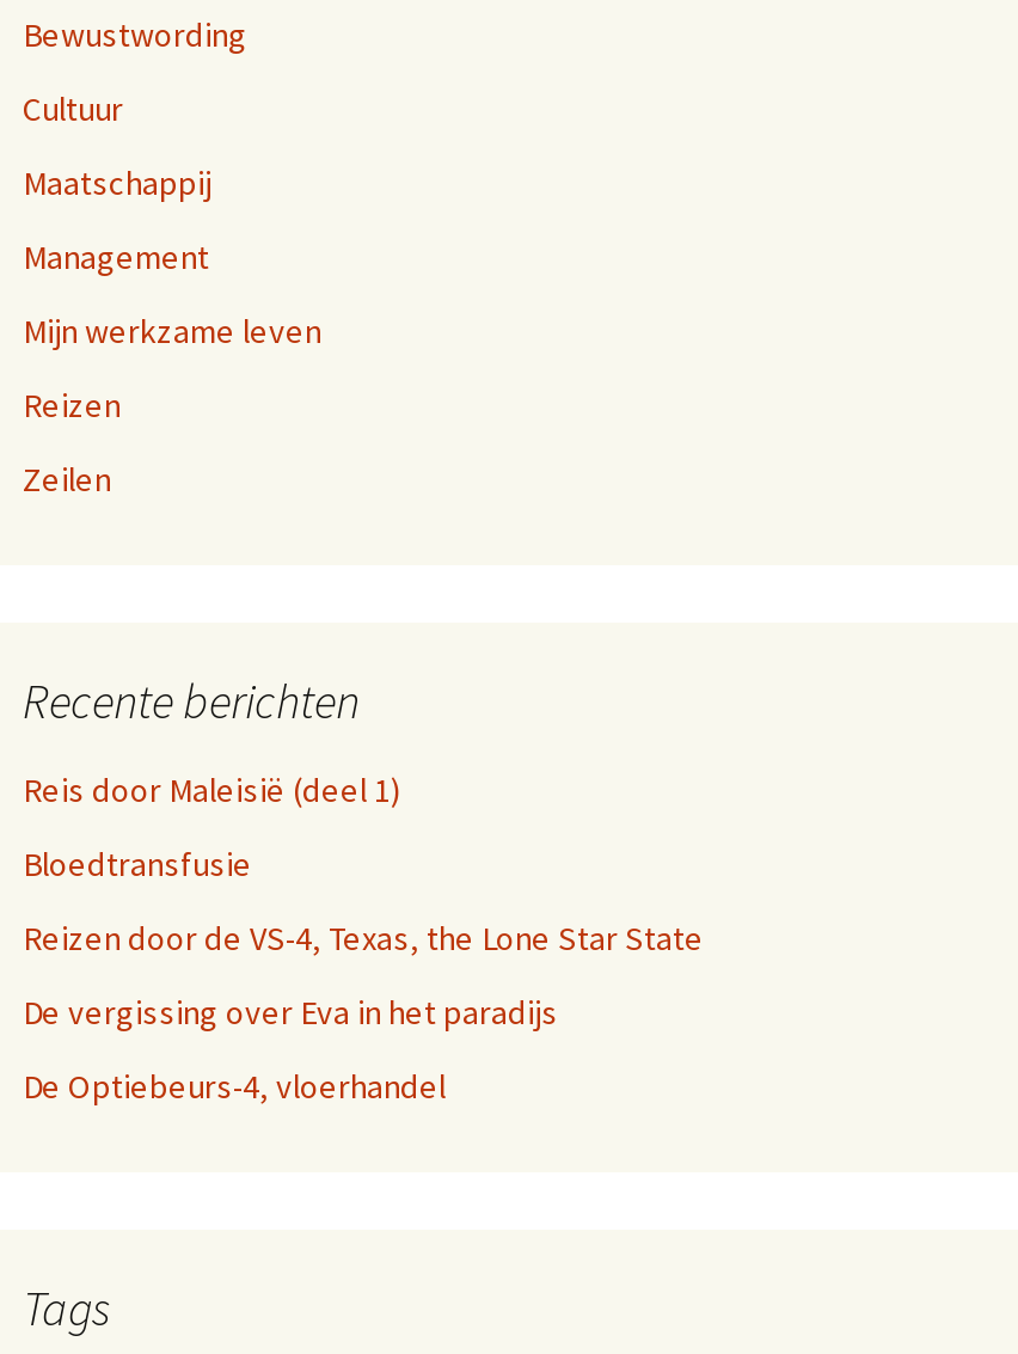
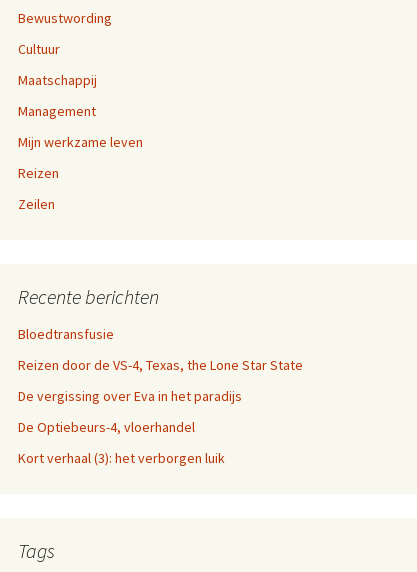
- Reis door Maleisië (deel 1)

moved up: Bloedtransfusie | Reizen door de VS-4, Texas, the Lone Star State | De vergissing over Eva in het paradijs | De Optiebeurs-4, vloerhandel

+ Kort verhaal (3): het verborgen luik
